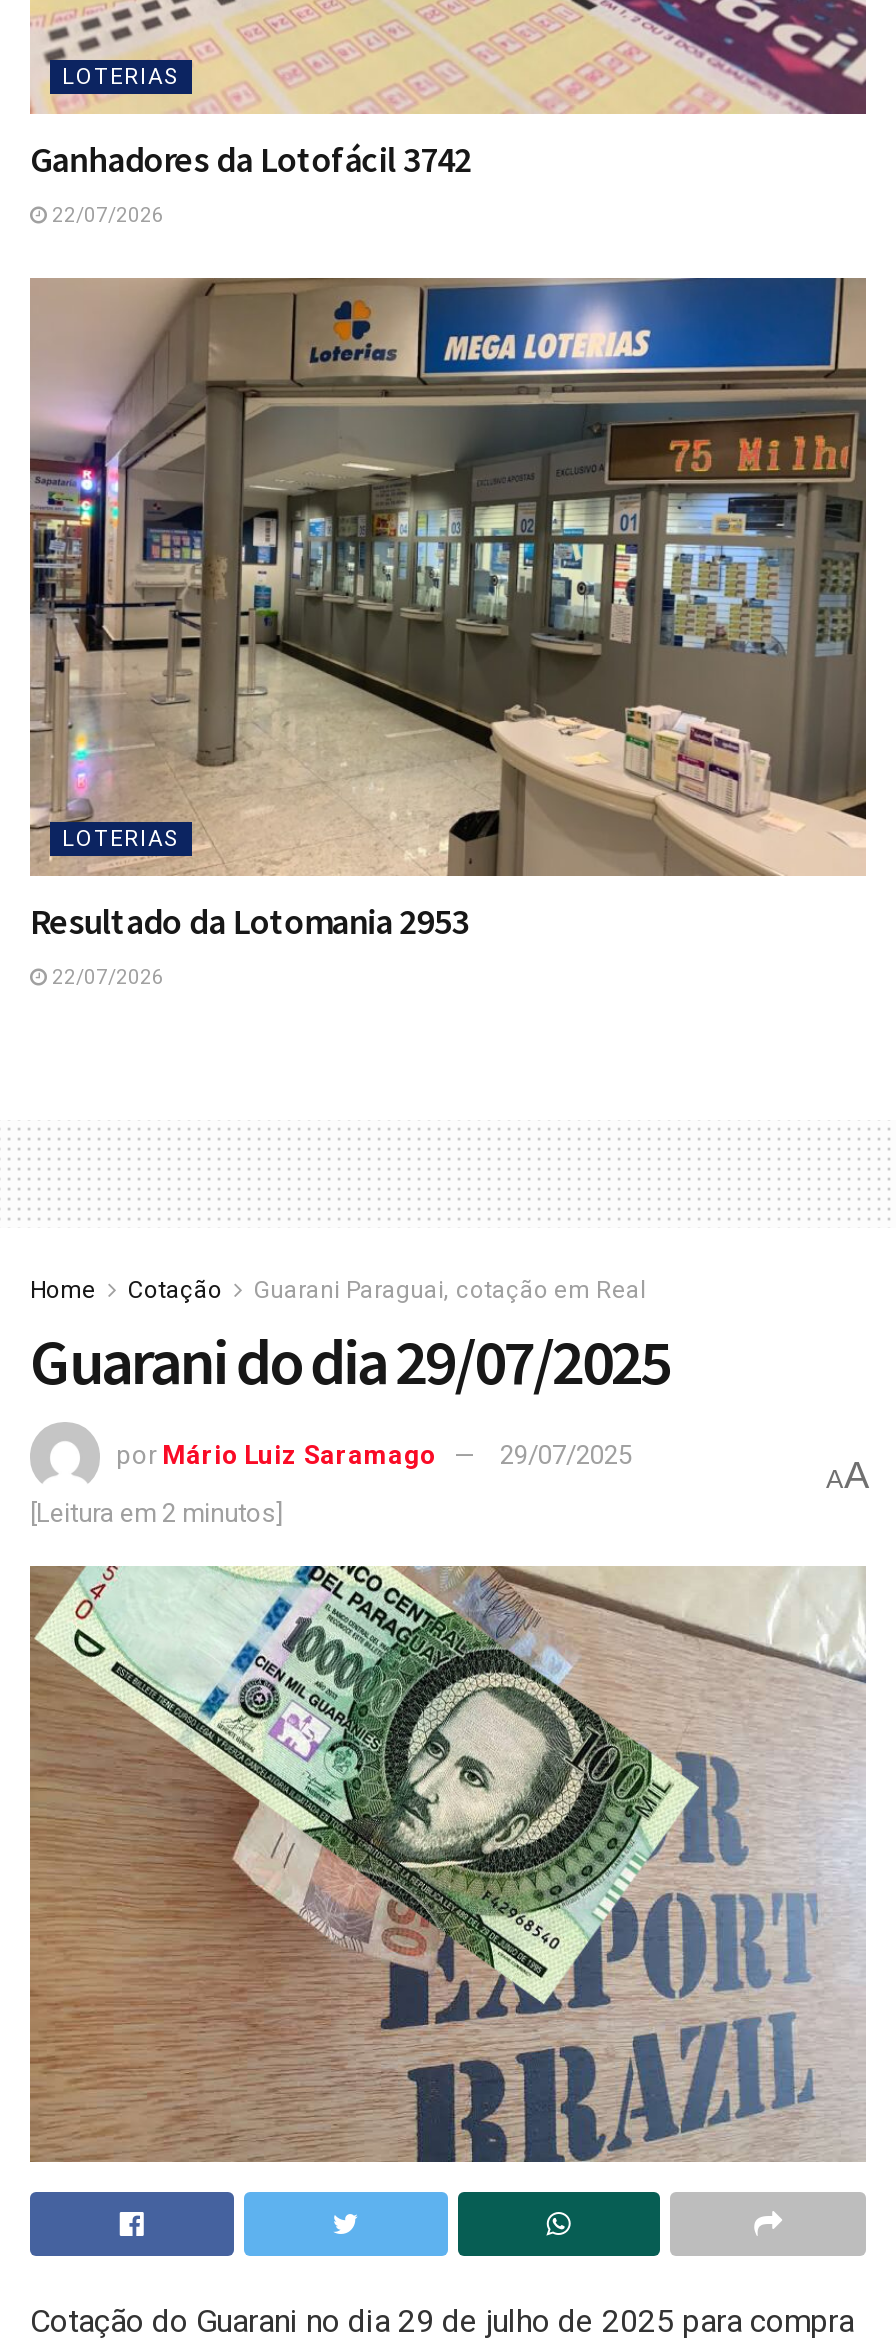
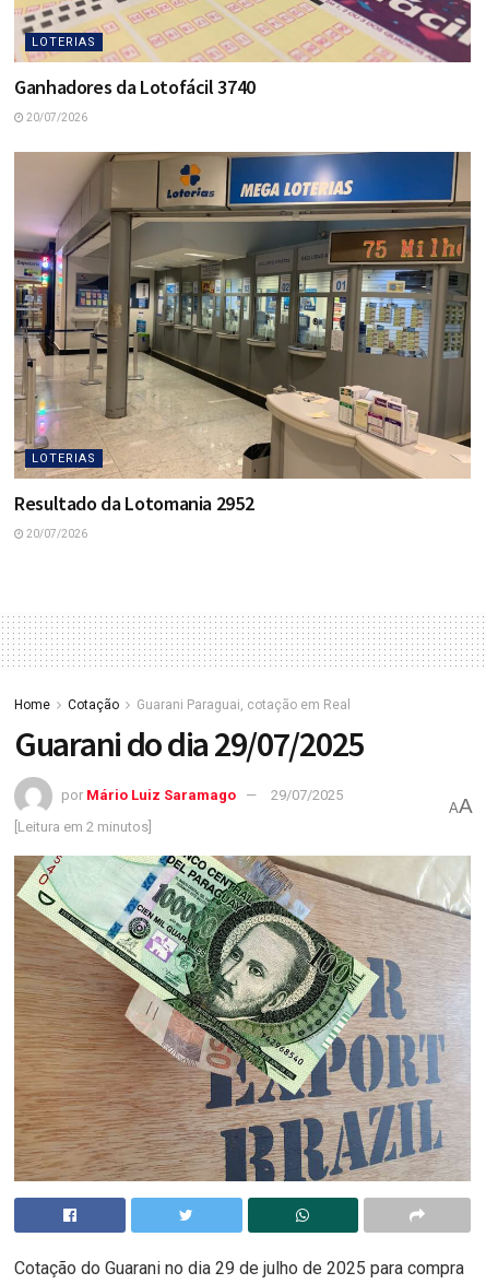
- Ganhadores da Lotofácil 3742
+ Ganhadores da Lotofácil 3740

- 22/07/2026
+ 20/07/2026

- Resultado da Lotomania 2953
+ Resultado da Lotomania 2952

- 22/07/2026
+ 20/07/2026
